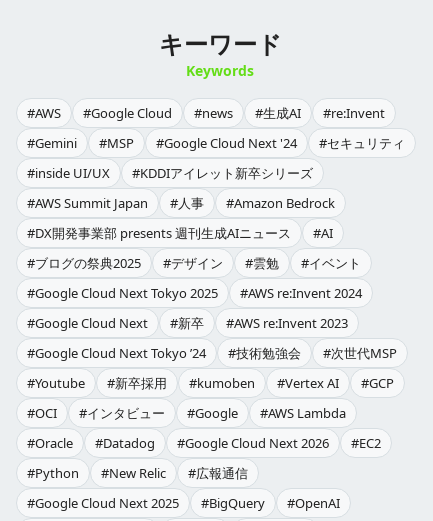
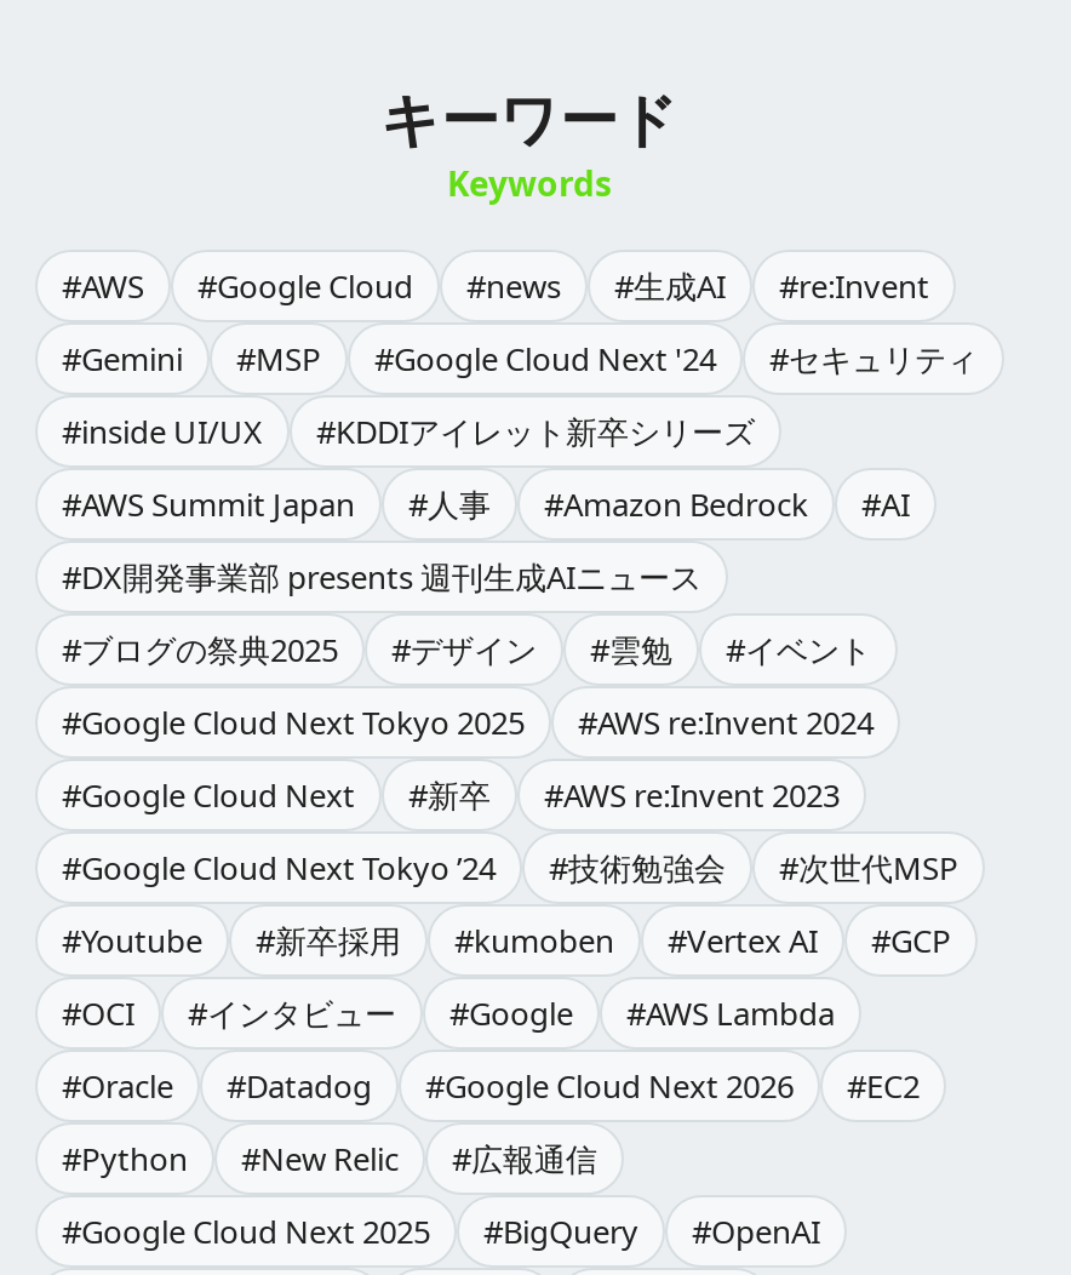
moved up: #AI
